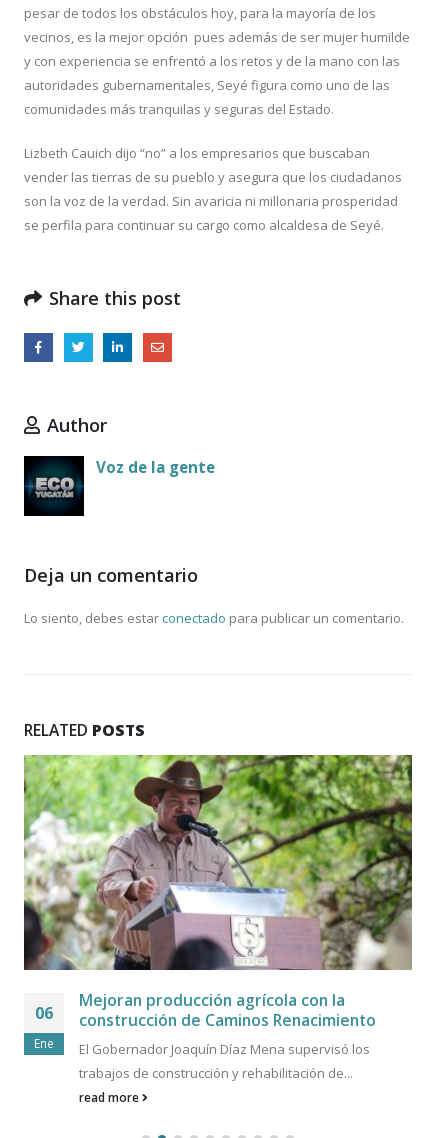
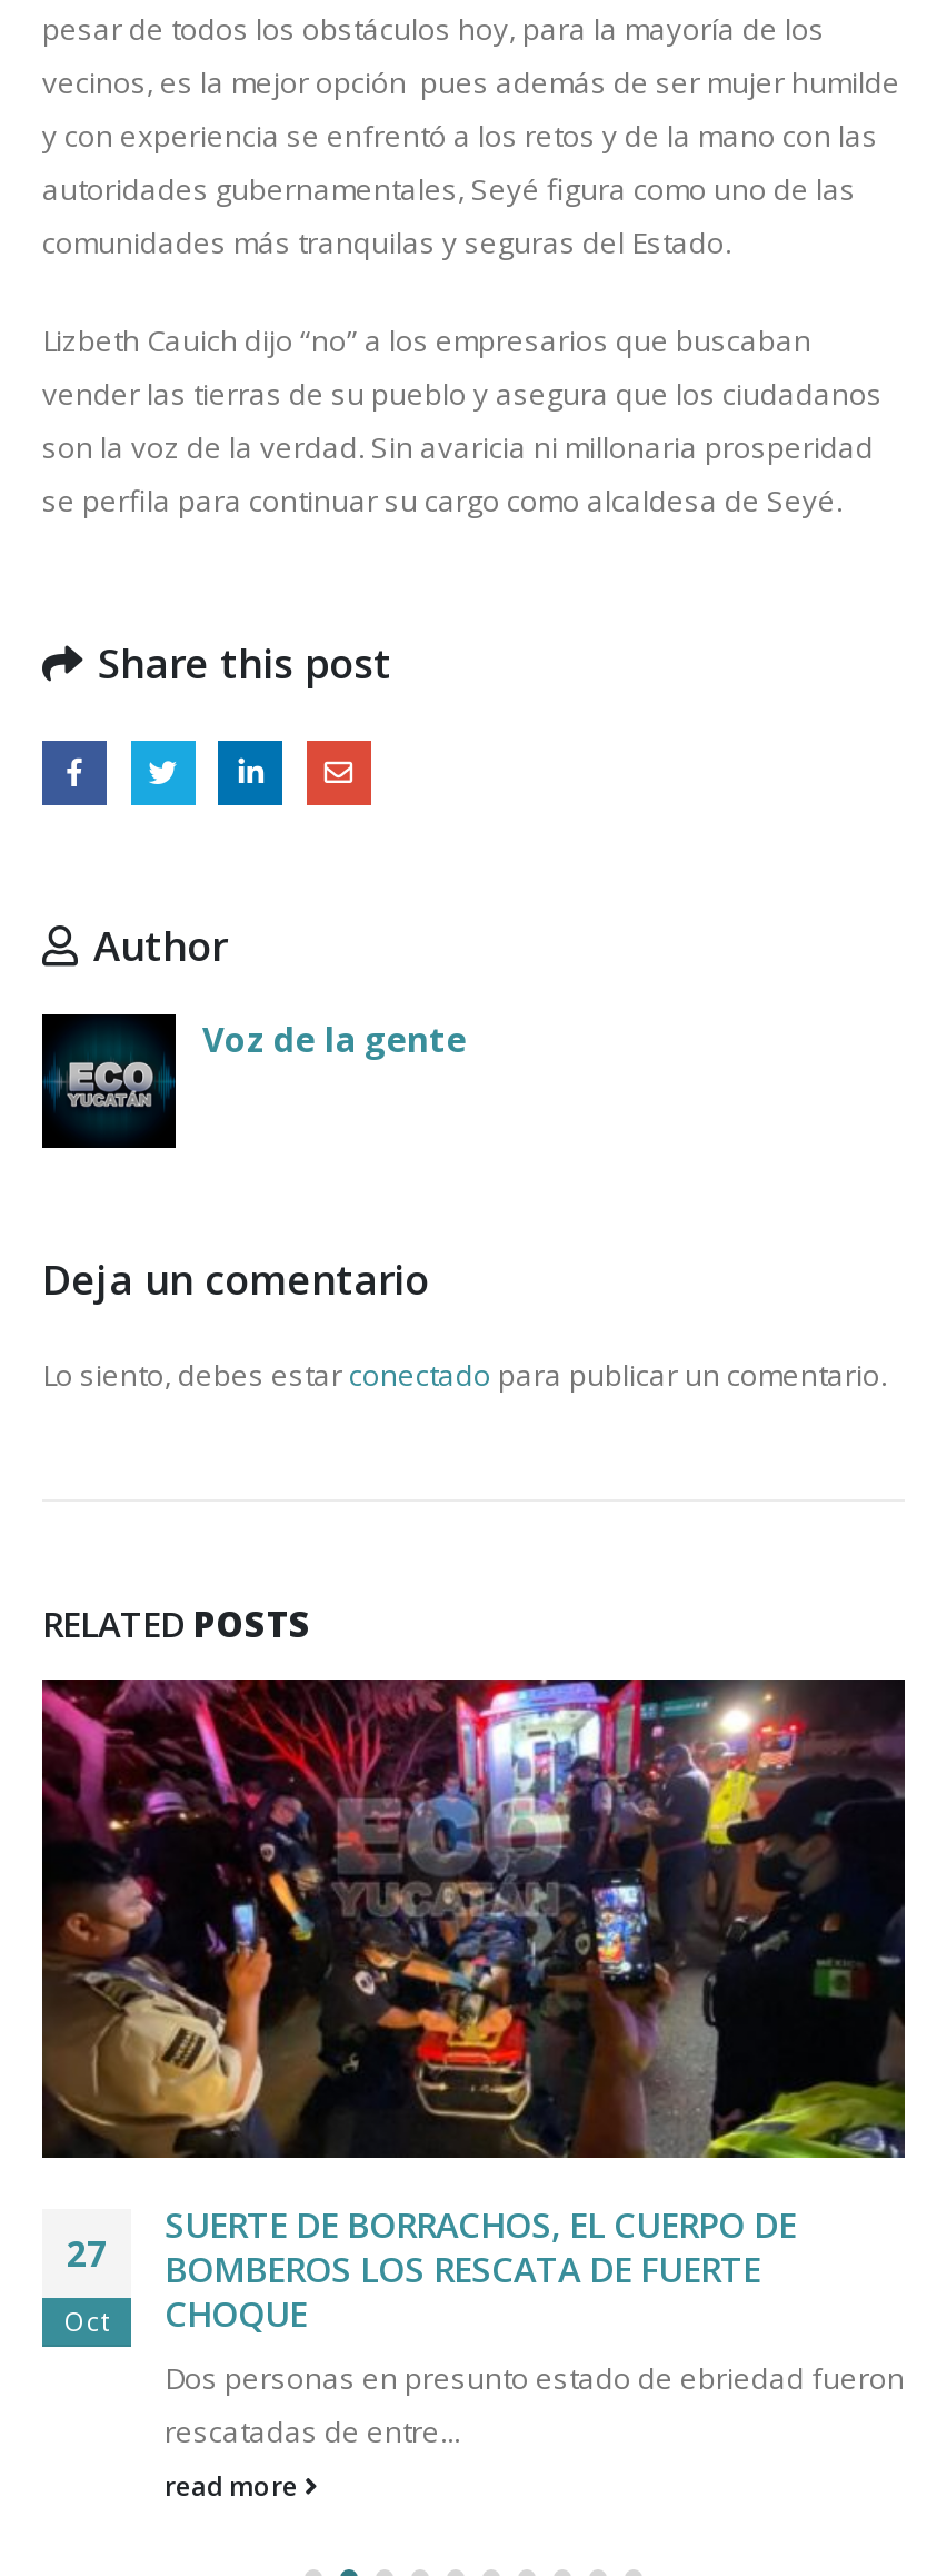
- [image]
- Mejoran producción agrícola con la
- construcción de Caminos Renacimiento
- El Gobernador Joaquín Díaz Mena supervisó los
- trabajos de construcción y rehabilitación de...
+ [image]
+ SUERTE DE BORRACHOS, EL CUERPO DE
+ BOMBEROS LOS RESCATA DE FUERTE
+ CHOQUE
+ Dos personas en presunto estado de ebriedad fueron
+ rescatadas de entre...

- 06
+ 27

- Ene
+ Oct
